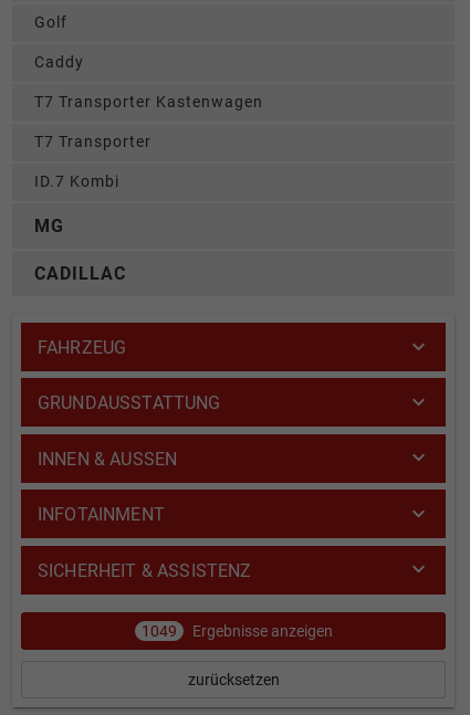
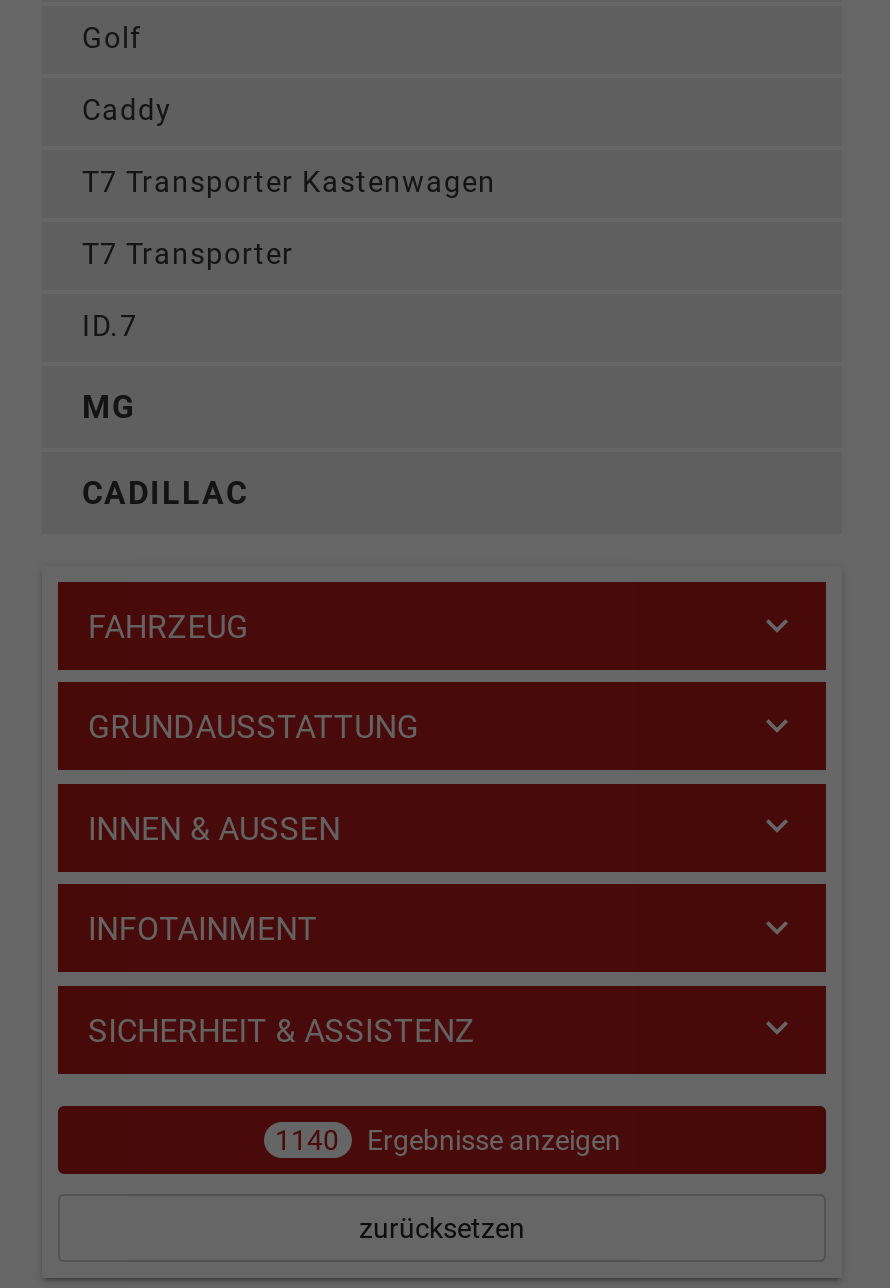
- ID.7 Kombi
+ ID.7

- 1049 Ergebnisse anzeigen
+ 1140 Ergebnisse anzeigen
